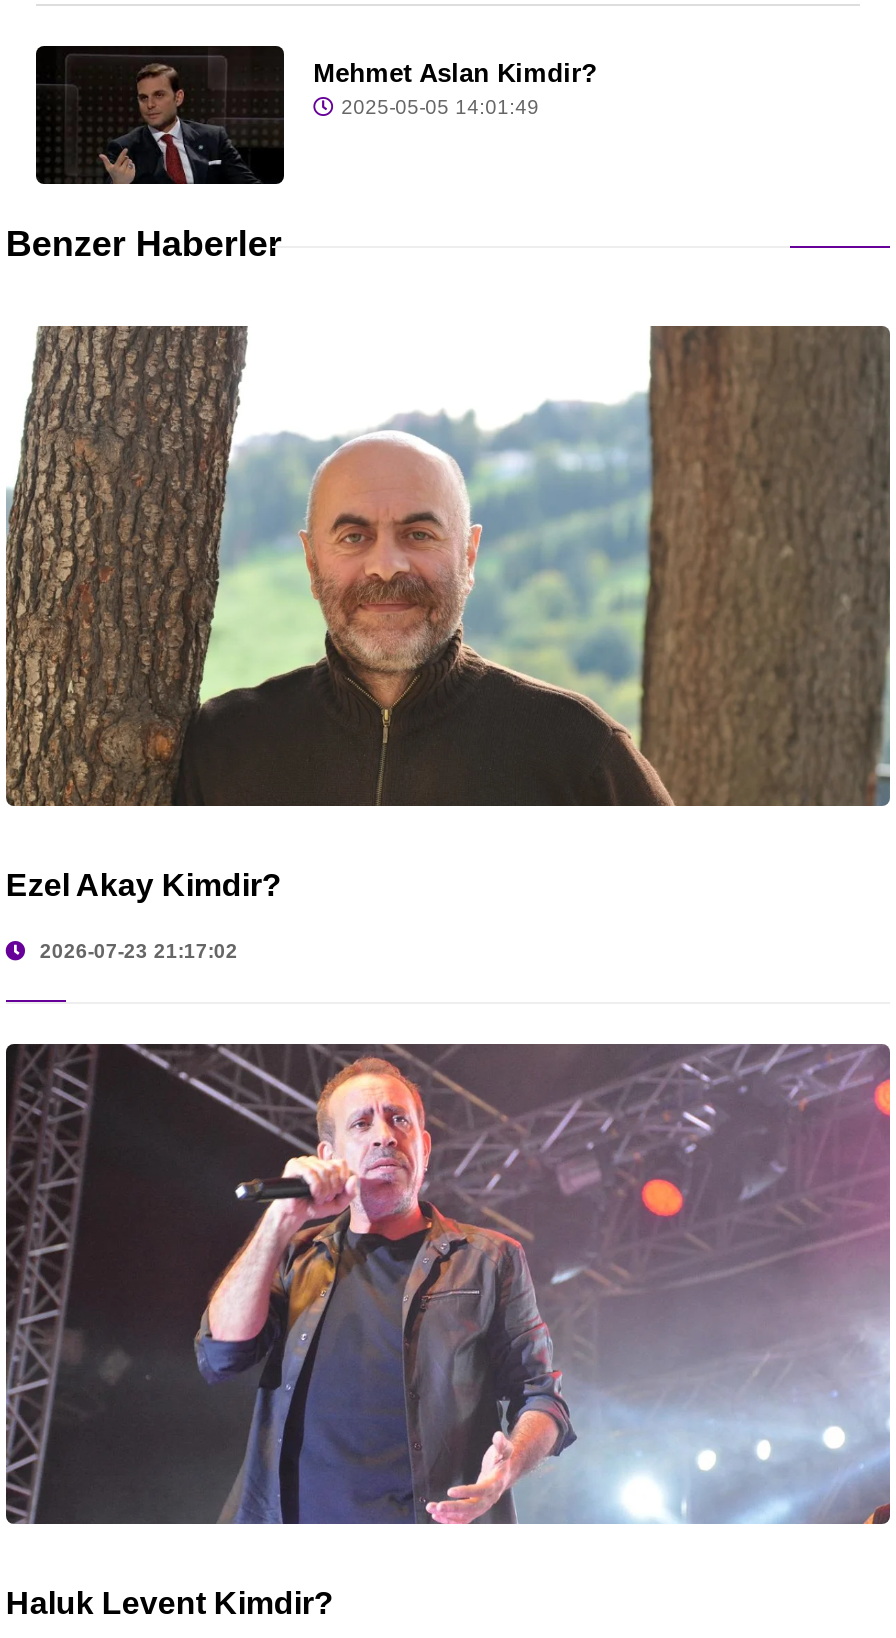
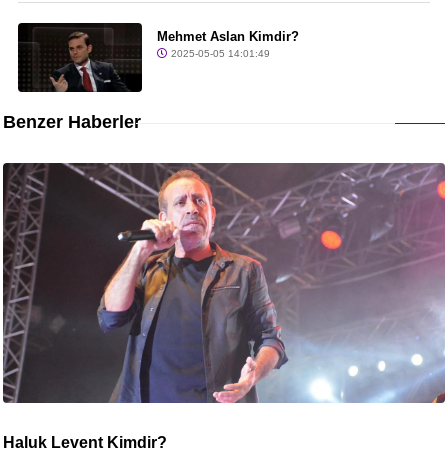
- [image]
- Ezel Akay Kimdir?
- 2026-07-23 21:17:02
